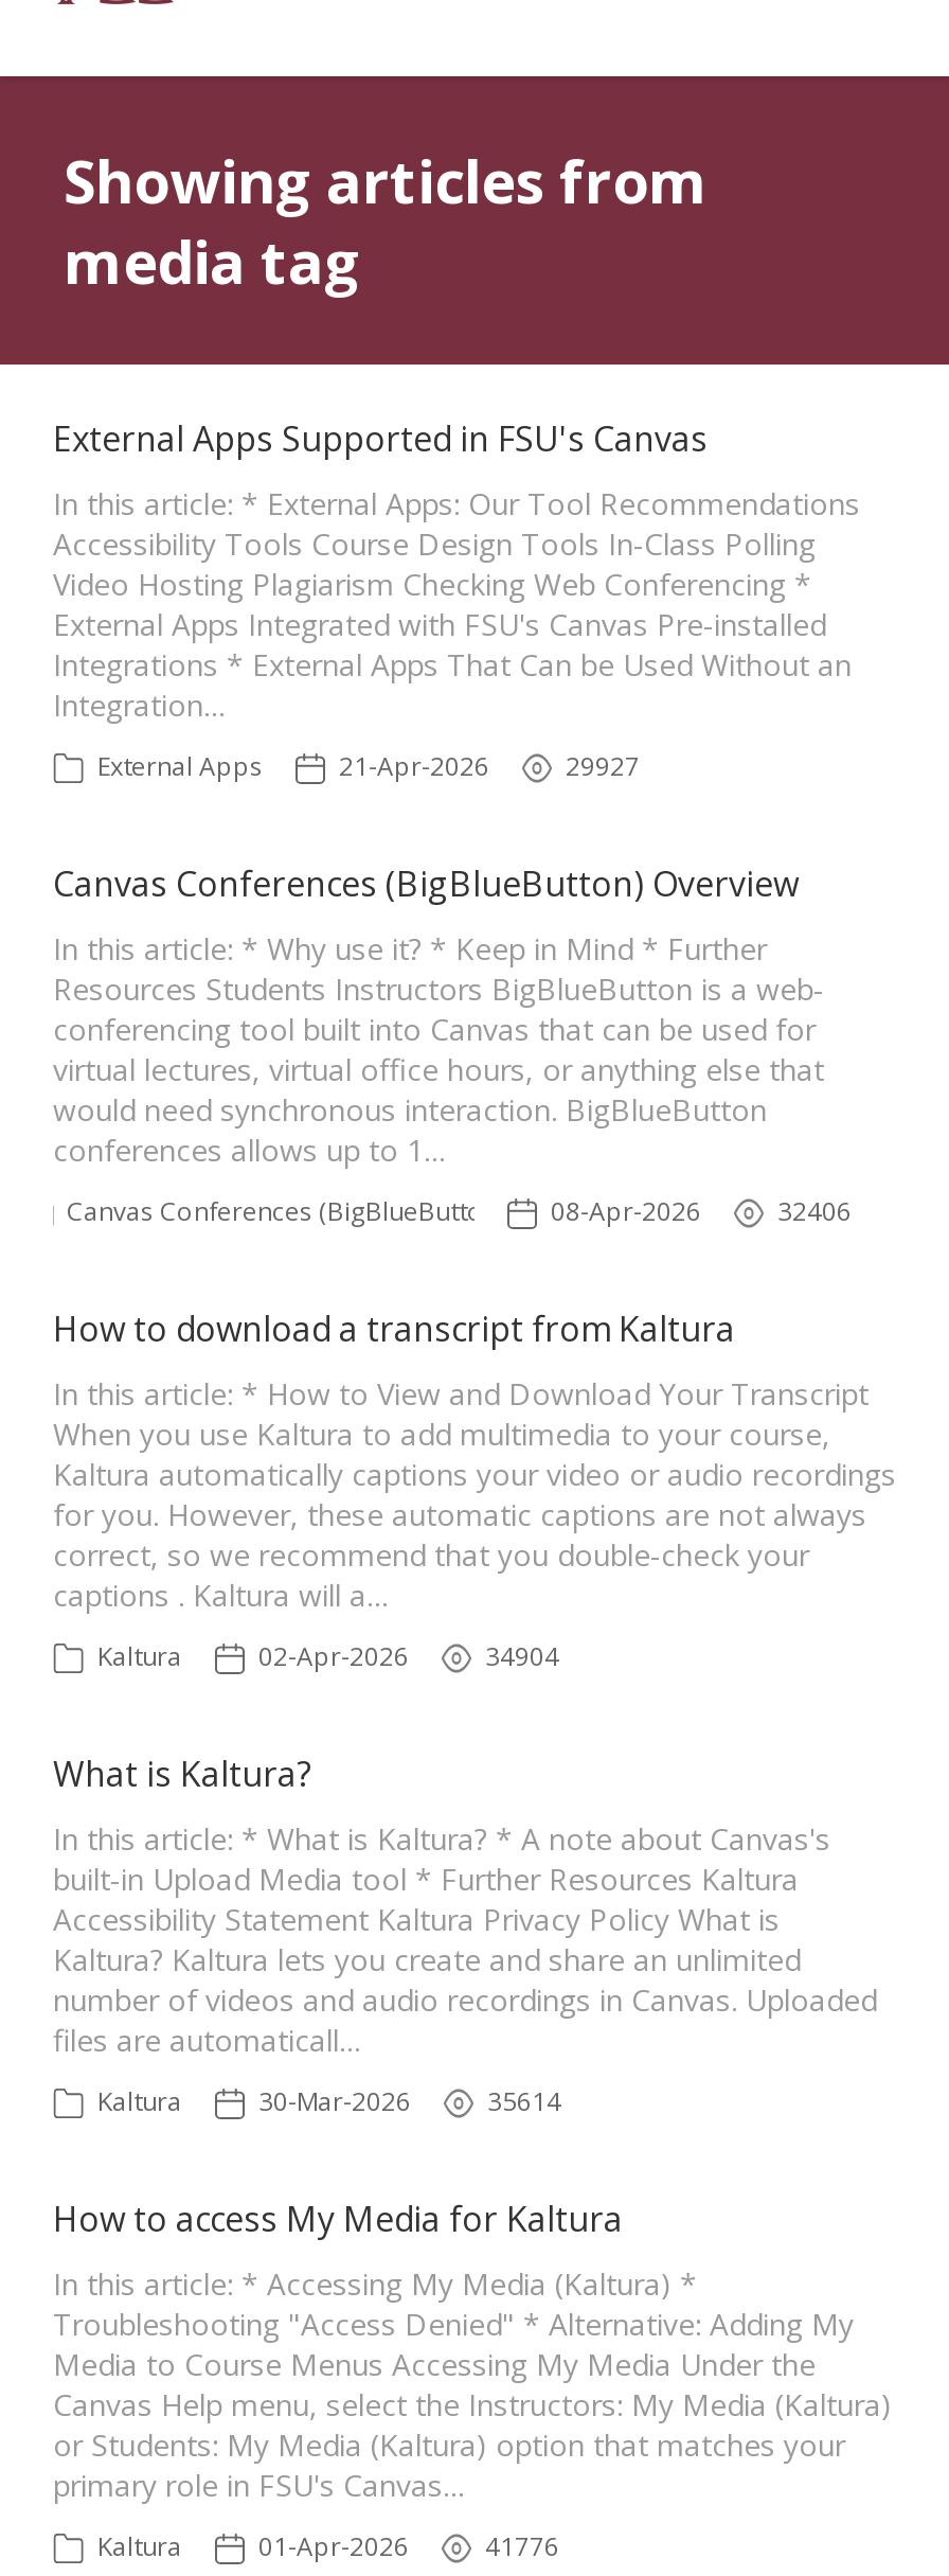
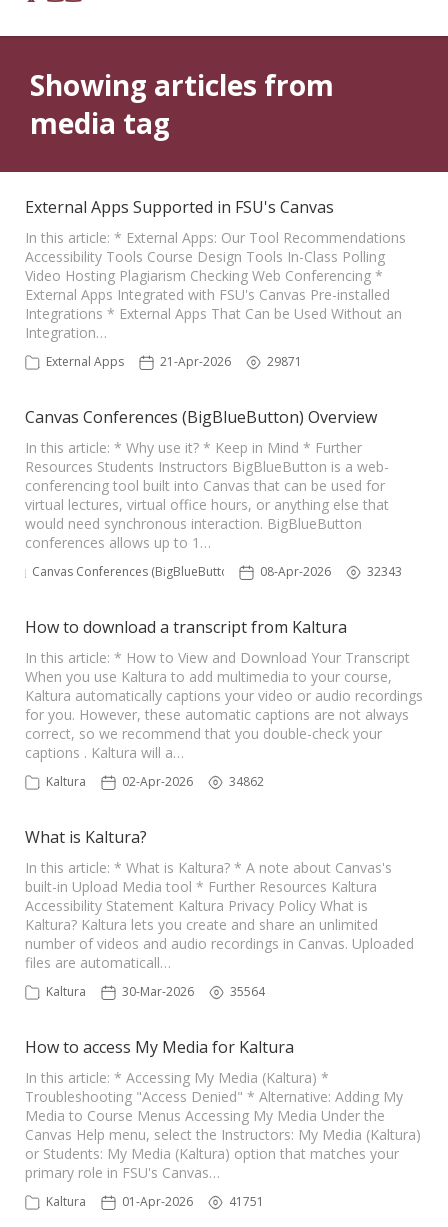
- 29927
+ 29871

- 32406
+ 32343

- 34904
+ 34862

- 35614
+ 35564

- 41776
+ 41751
